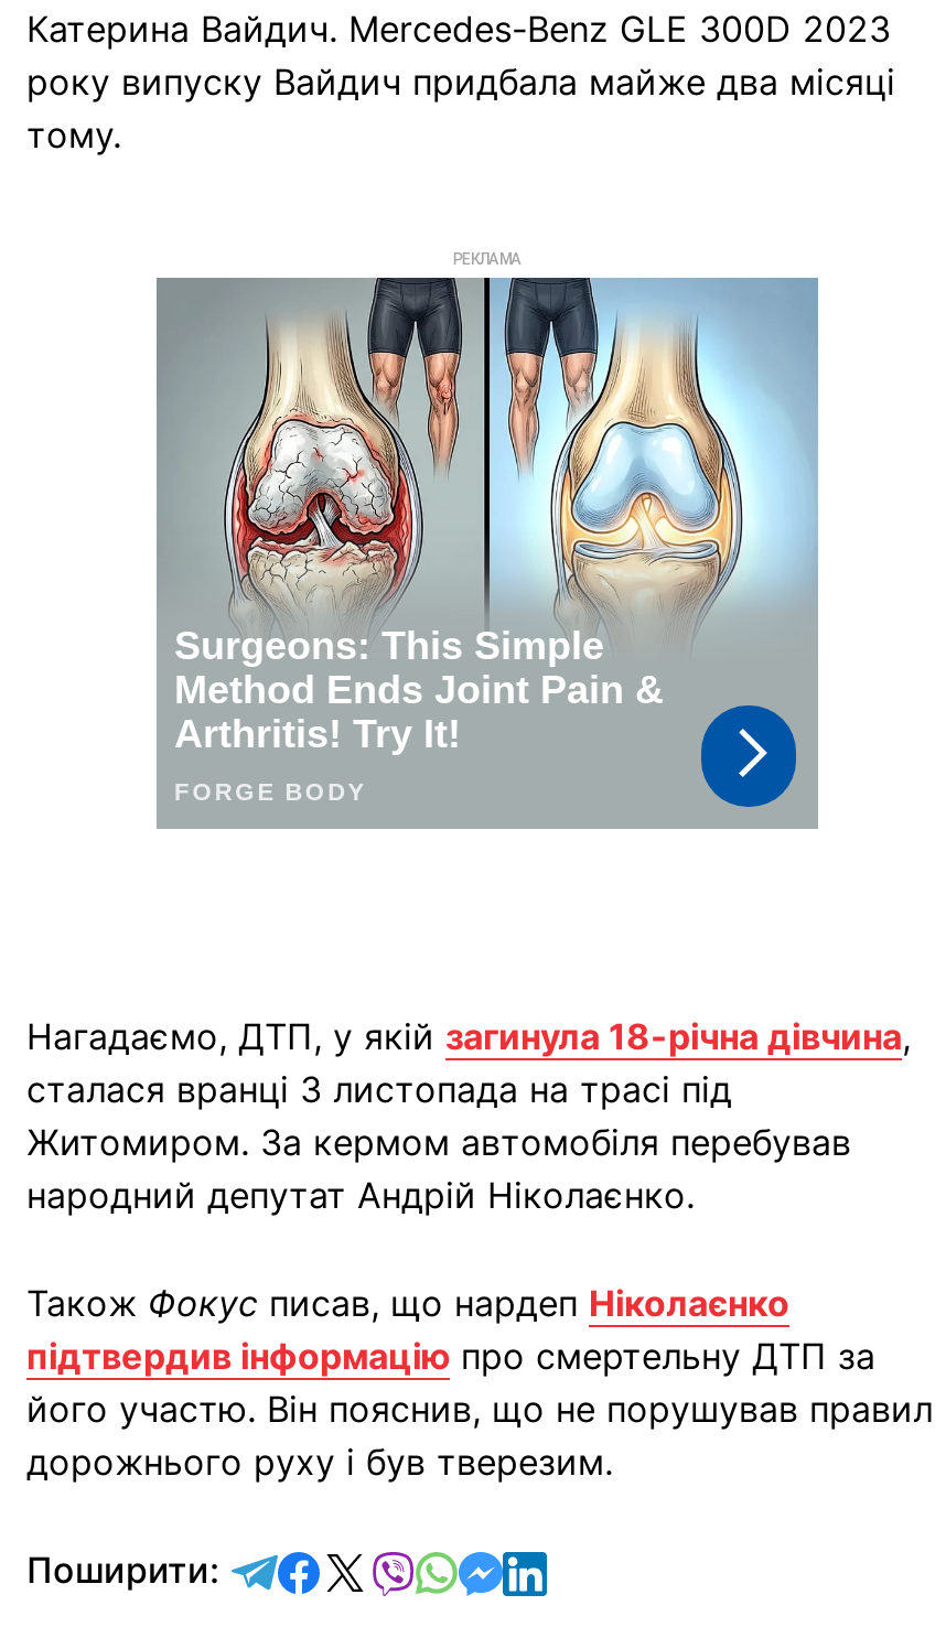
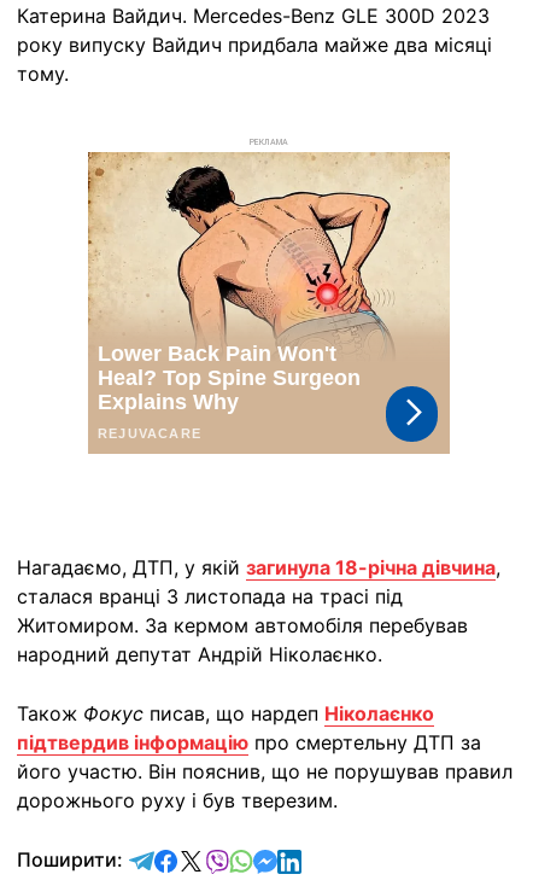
- [image]
+ [image]
